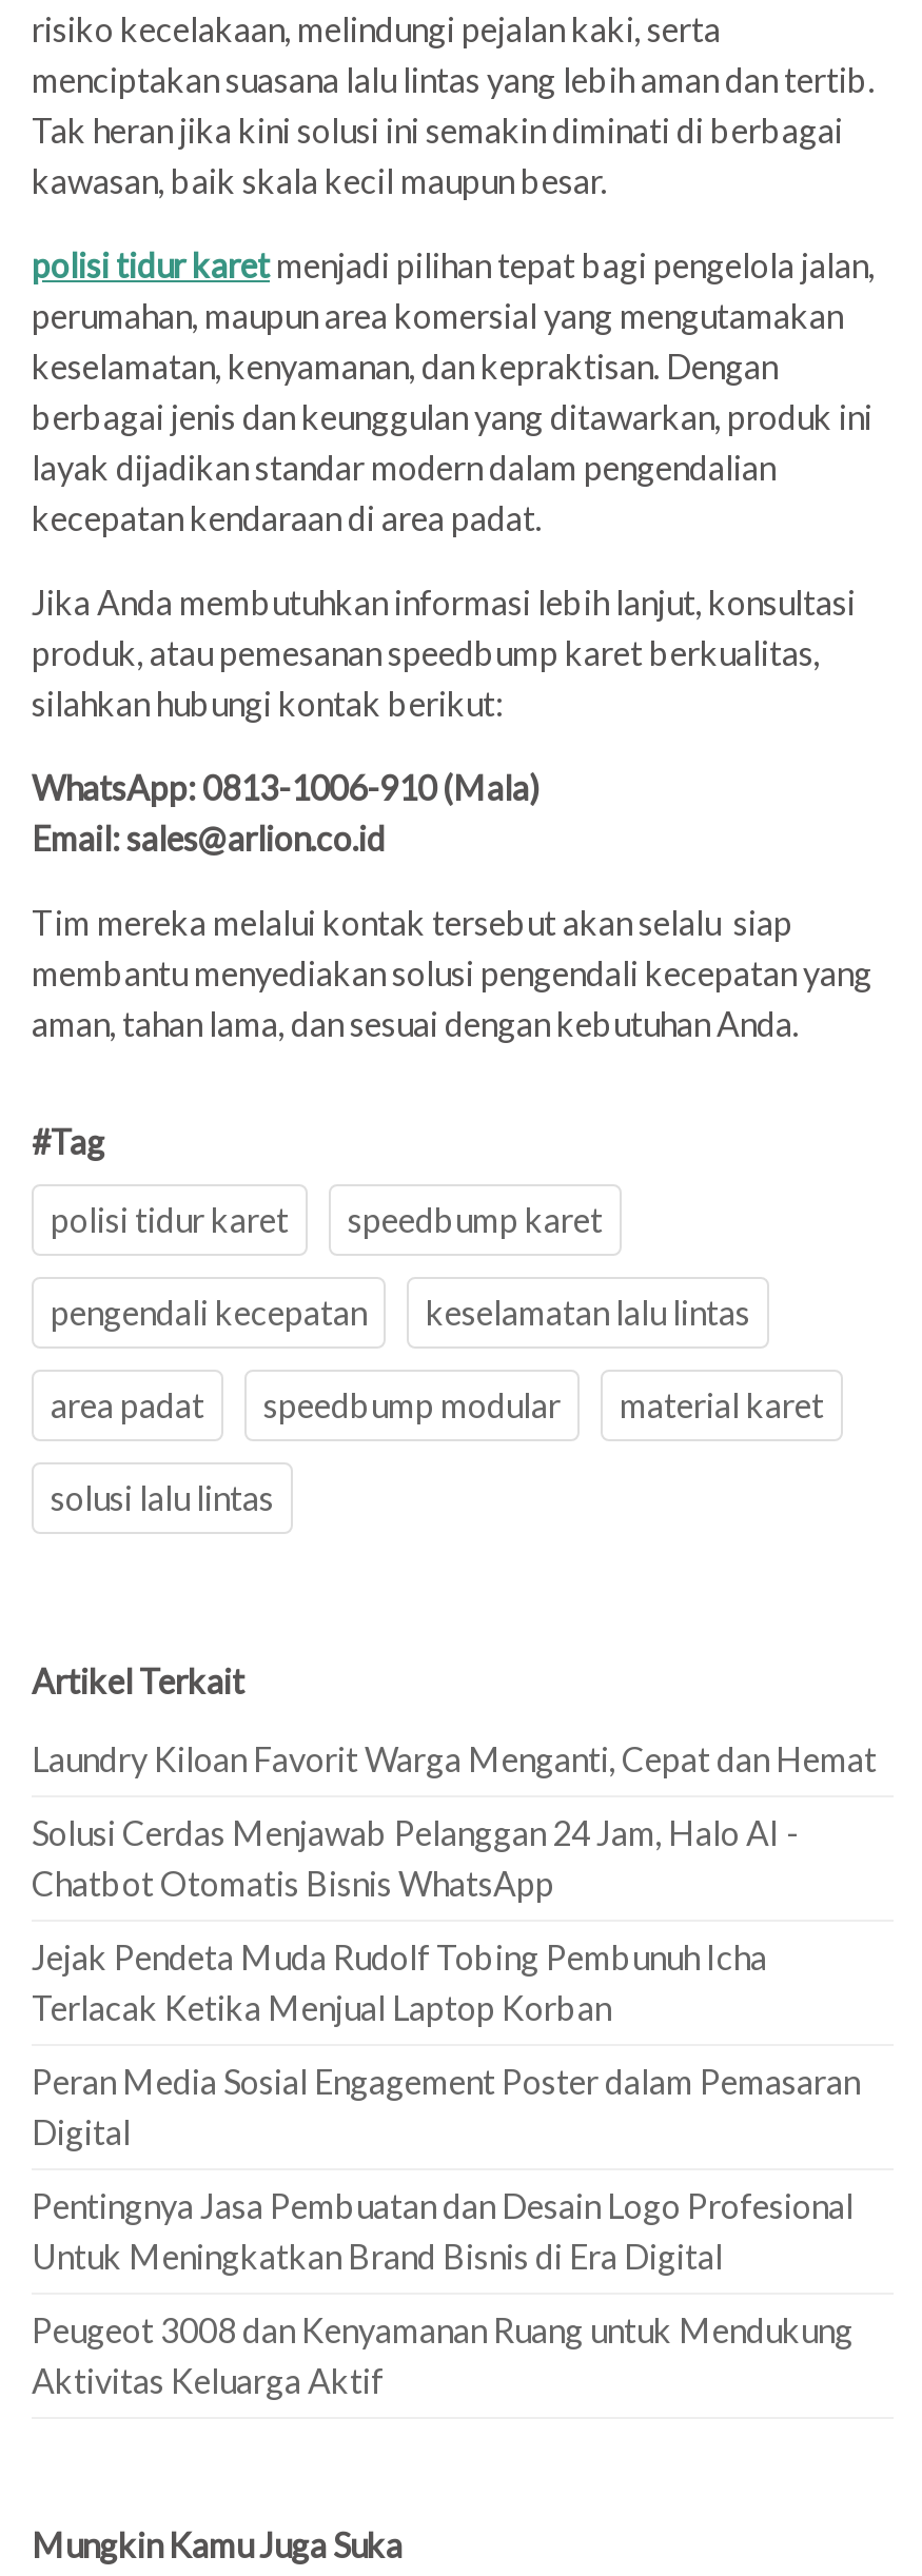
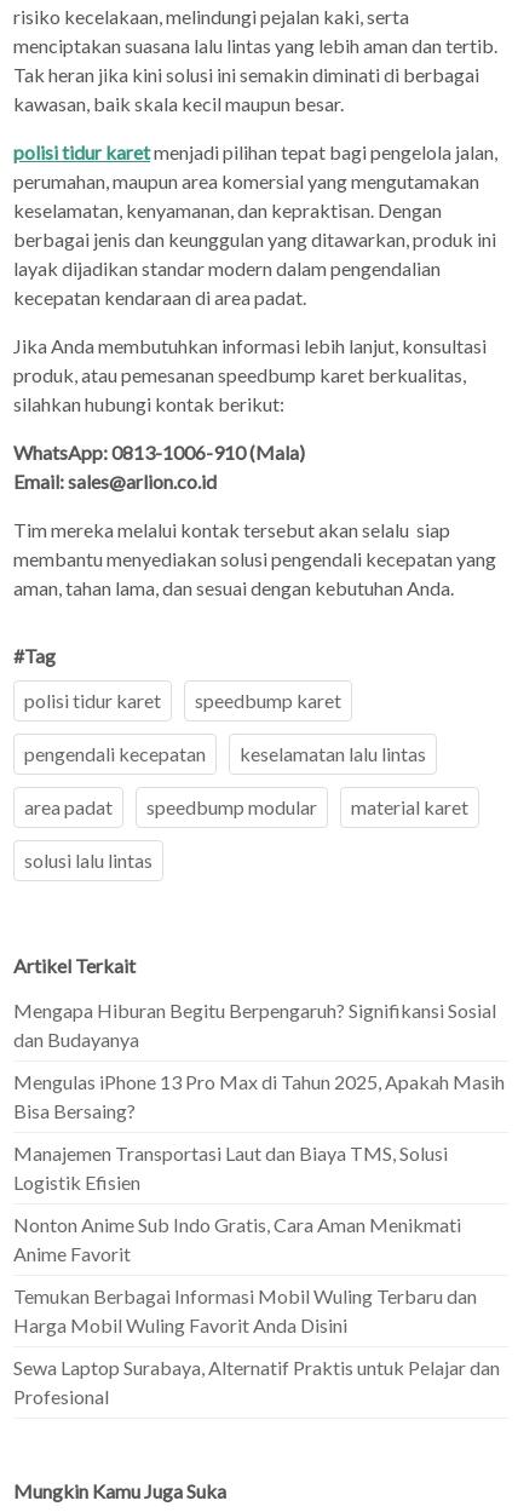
- Laundry Kiloan Favorit Warga Menganti, Cepat dan Hemat
+ Mengapa Hiburan Begitu Berpengaruh? Signifikansi Sosial
+ dan Budayanya

- Solusi Cerdas Menjawab Pelanggan 24 Jam, Halo AI -
- Chatbot Otomatis Bisnis WhatsApp
+ Mengulas iPhone 13 Pro Max di Tahun 2025, Apakah Masih
+ Bisa Bersaing?

- Jejak Pendeta Muda Rudolf Tobing Pembunuh Icha
- Terlacak Ketika Menjual Laptop Korban
+ Manajemen Transportasi Laut dan Biaya TMS, Solusi
+ Logistik Efisien

- Peran Media Sosial Engagement Poster dalam Pemasaran
- Digital
+ Nonton Anime Sub Indo Gratis, Cara Aman Menikmati
+ Anime Favorit

- Pentingnya Jasa Pembuatan dan Desain Logo Profesional
- Untuk Meningkatkan Brand Bisnis di Era Digital
+ Temukan Berbagai Informasi Mobil Wuling Terbaru dan
+ Harga Mobil Wuling Favorit Anda Disini

- Peugeot 3008 dan Kenyamanan Ruang untuk Mendukung
- Aktivitas Keluarga Aktif
+ Sewa Laptop Surabaya, Alternatif Praktis untuk Pelajar dan
+ Profesional
